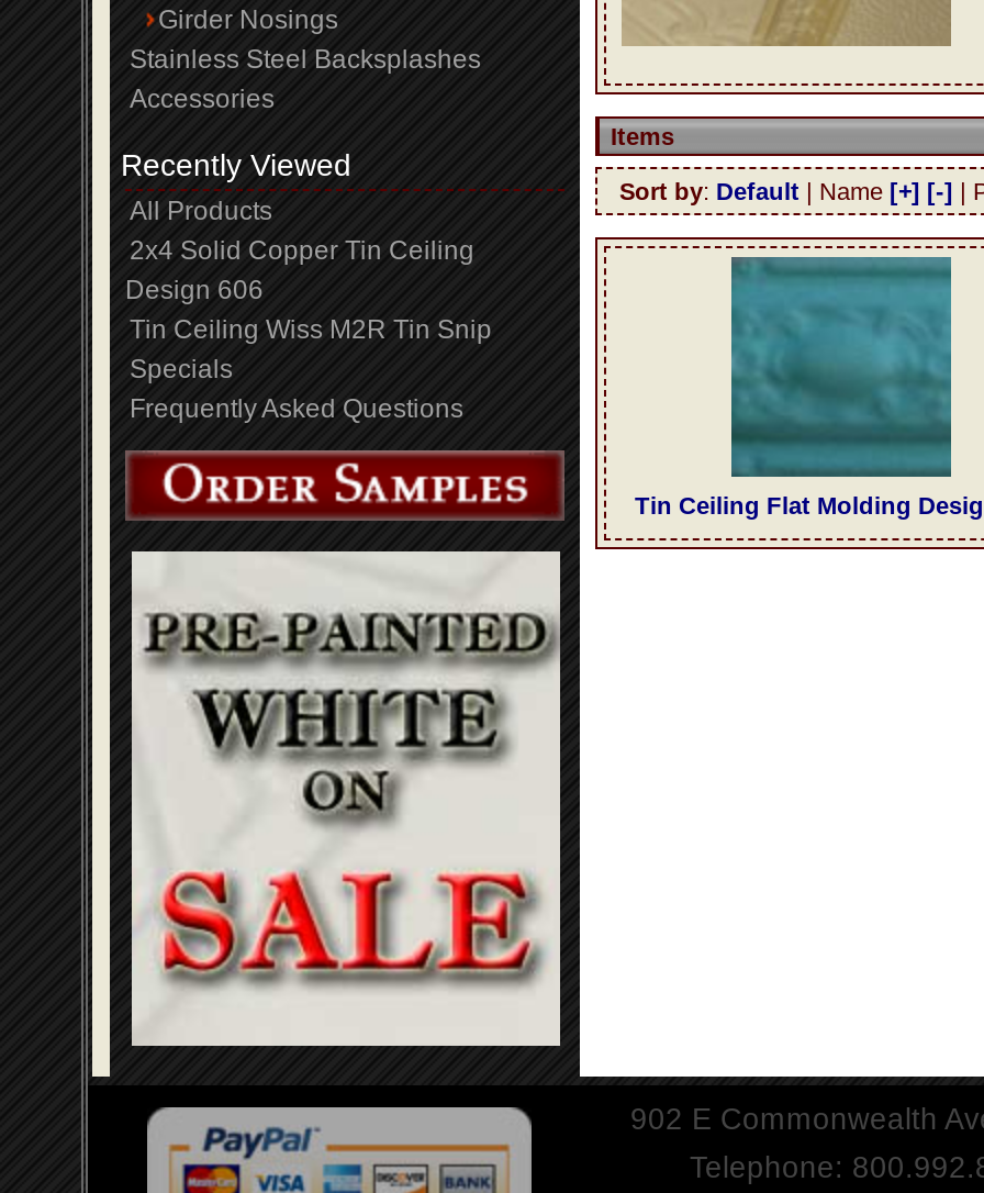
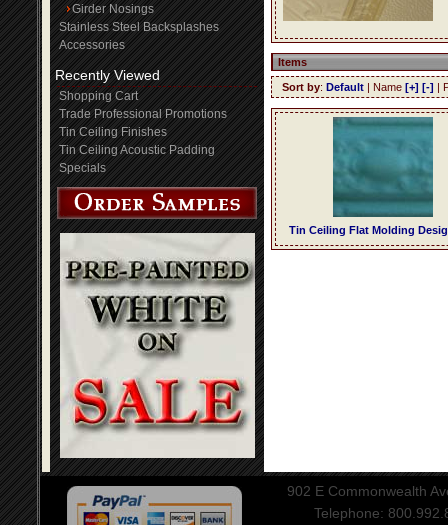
- All Products
- 2x4 Solid Copper Tin Ceiling
- Design 606
- Tin Ceiling Wiss M2R Tin Snip
+ Shopping Cart
+ Trade Professional Promotions
+ Tin Ceiling Finishes
+ Tin Ceiling Acoustic Padding

- Frequently Asked Questions

- [image]
+ [image]
